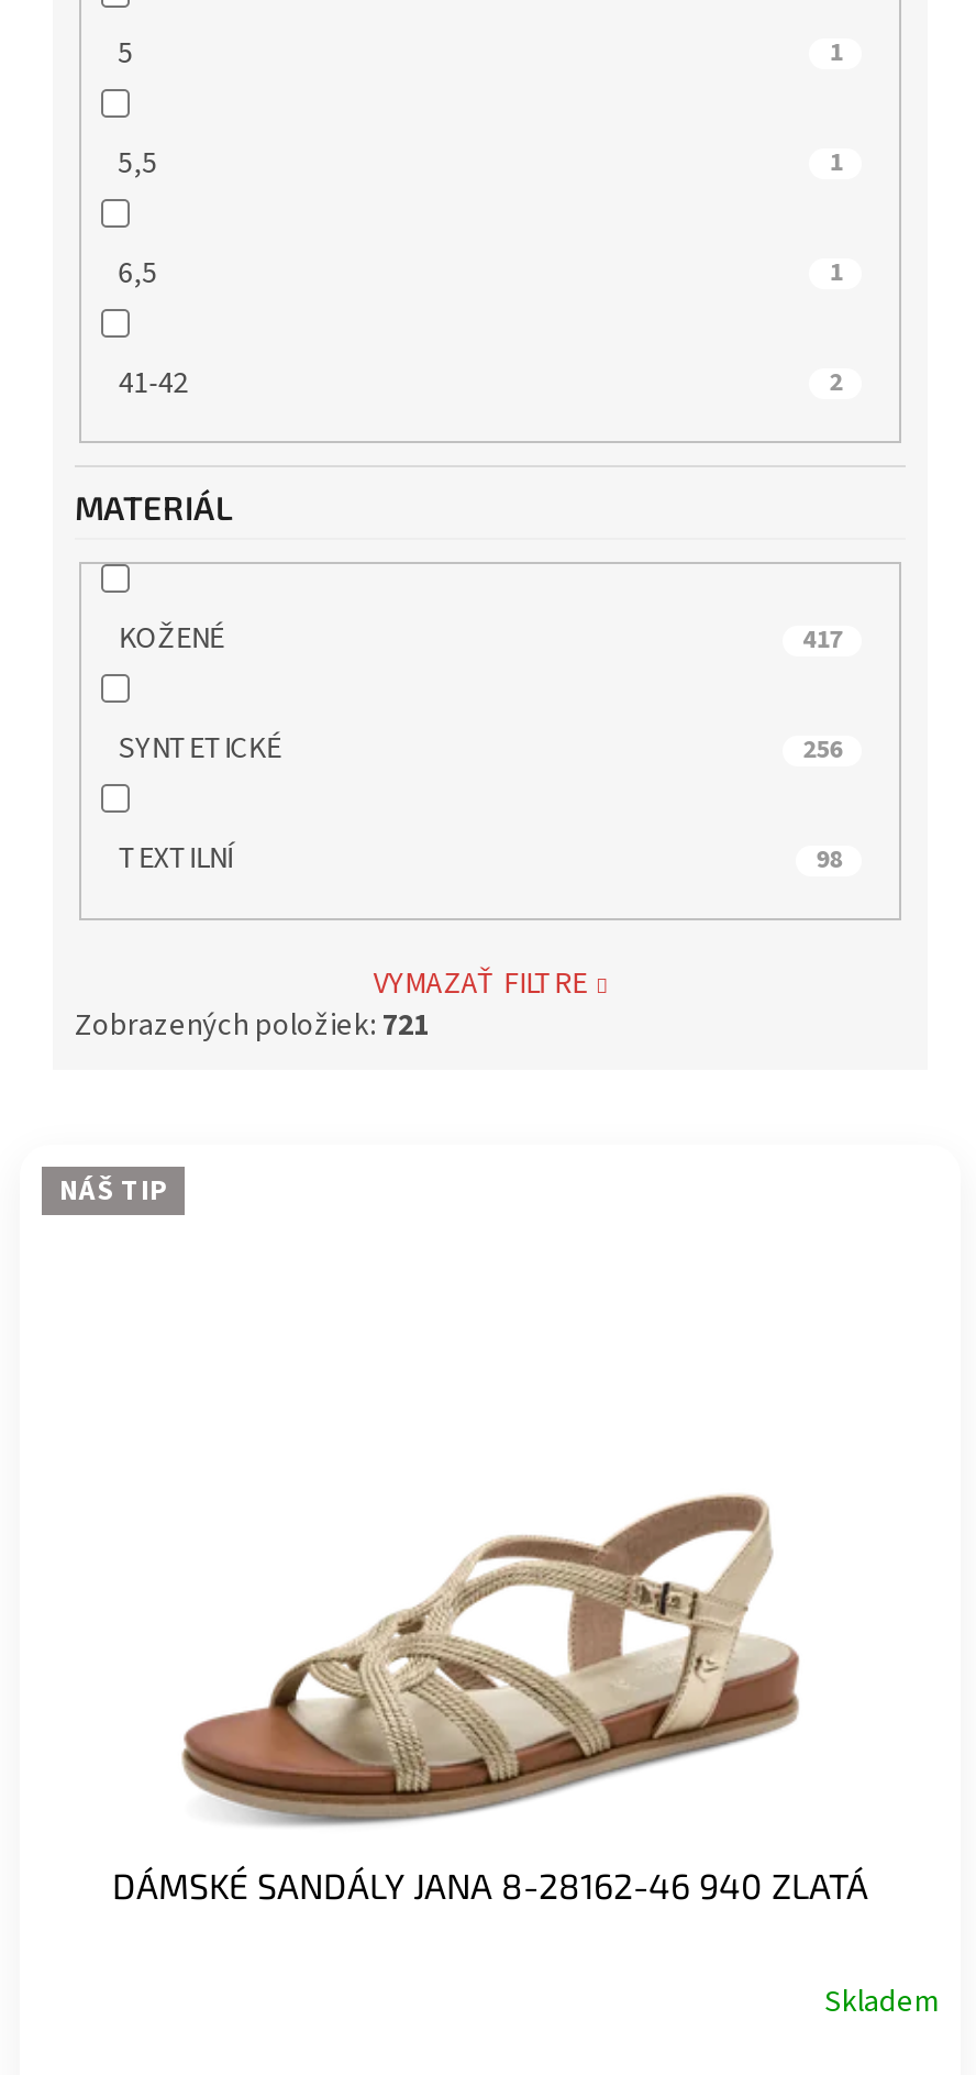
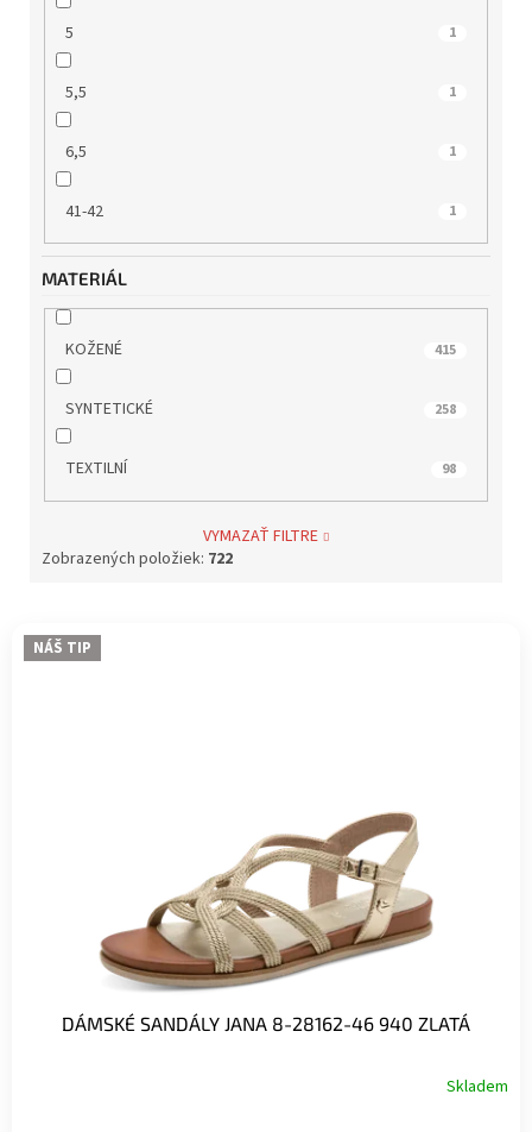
- 2
+ 1

- 417
+ 415

- 256
+ 258

- Zobrazených položiek: 721
+ Zobrazených položiek: 722
